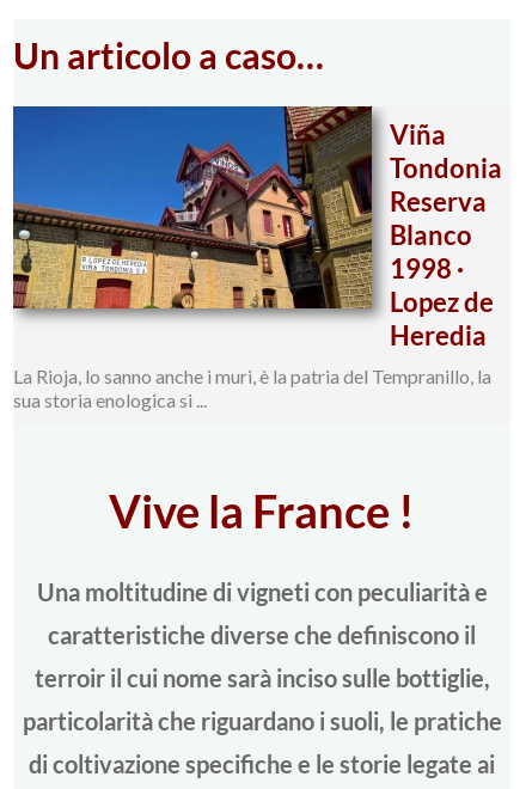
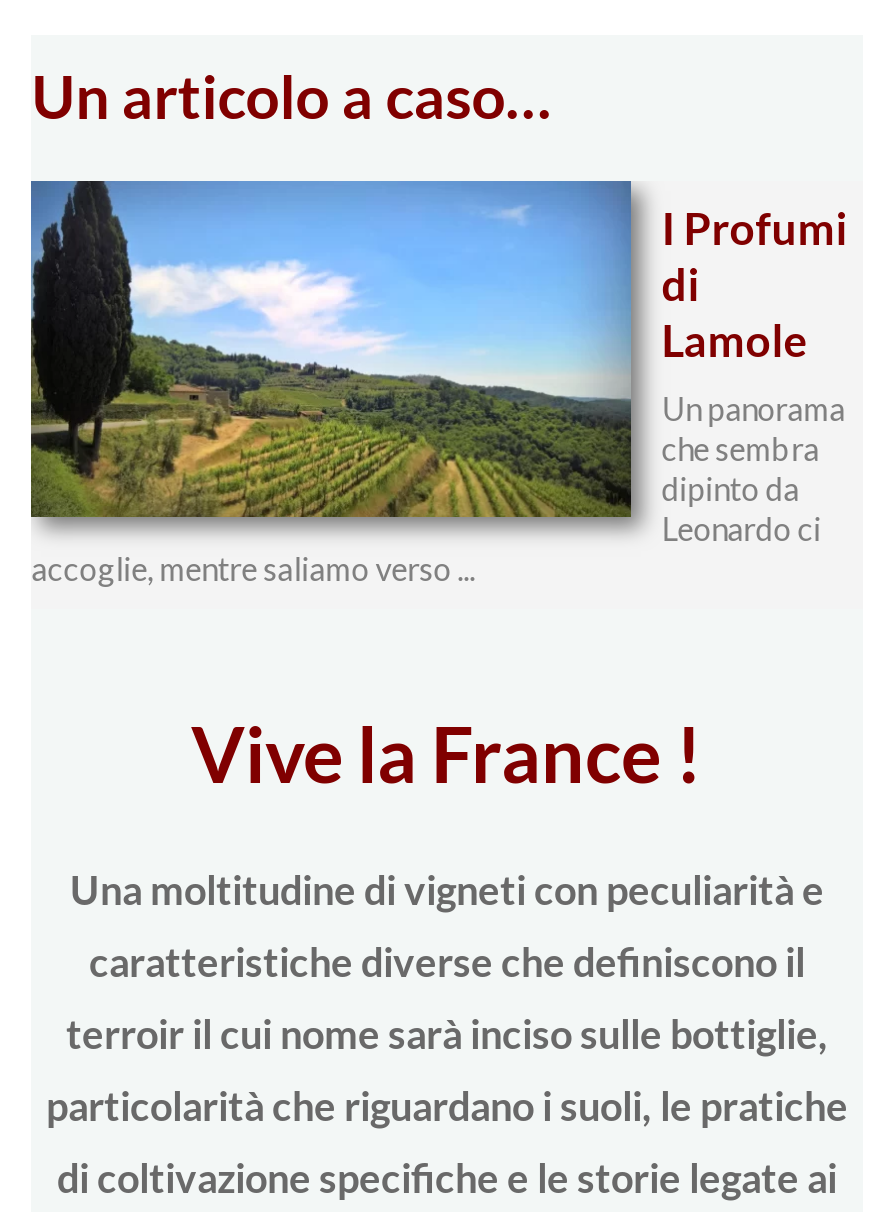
- [image]
- Viña
- Tondonia
- Reserva
- Blanco
- 1998 ·
- Lopez de
- Heredia
- La Rioja, lo sanno anche i muri, è la patria del Tempranillo, la
- sua storia enologica si ...
+ [image]
+ I Profumi
+ di
+ Lamole
+ Un panorama
+ che sembra
+ dipinto da
+ Leonardo ci
+ accoglie, mentre saliamo verso ...
